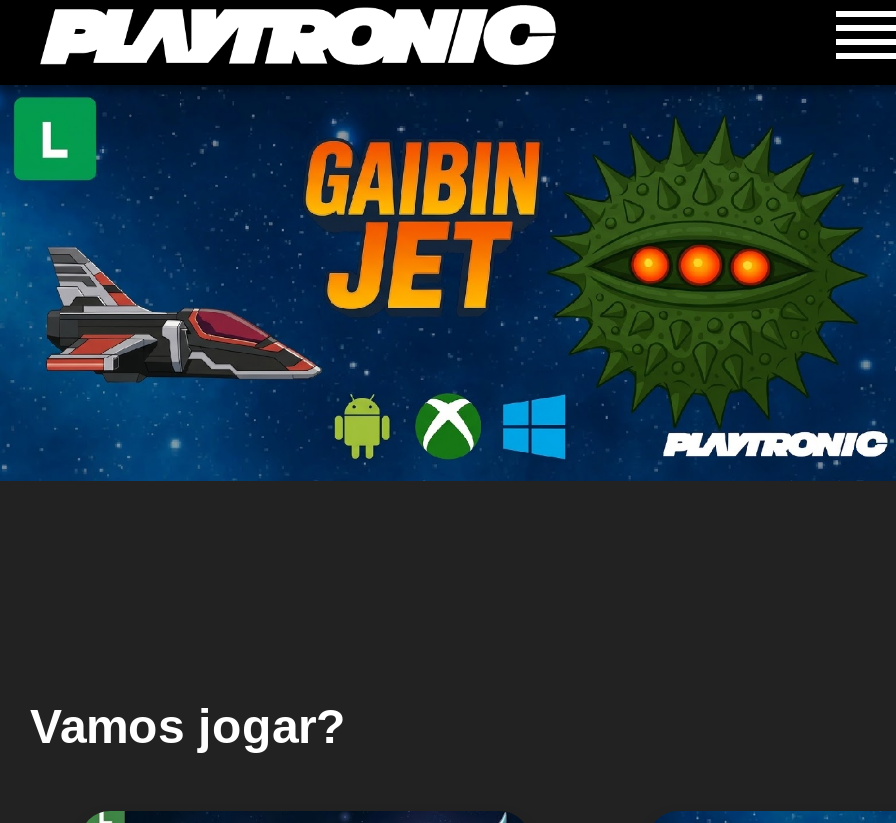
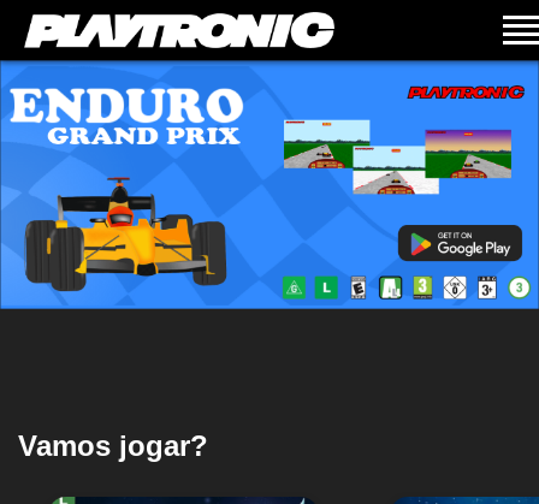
- [image]
+ [image]
